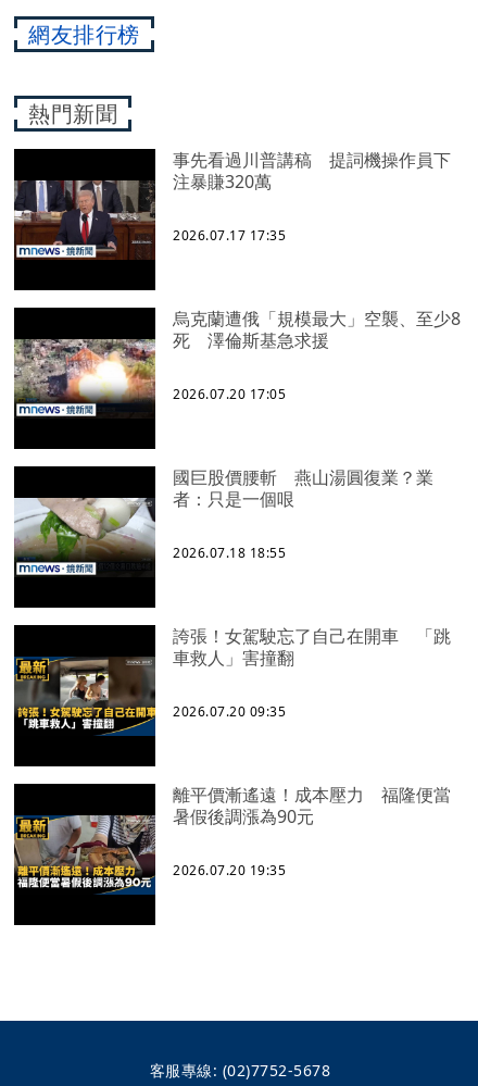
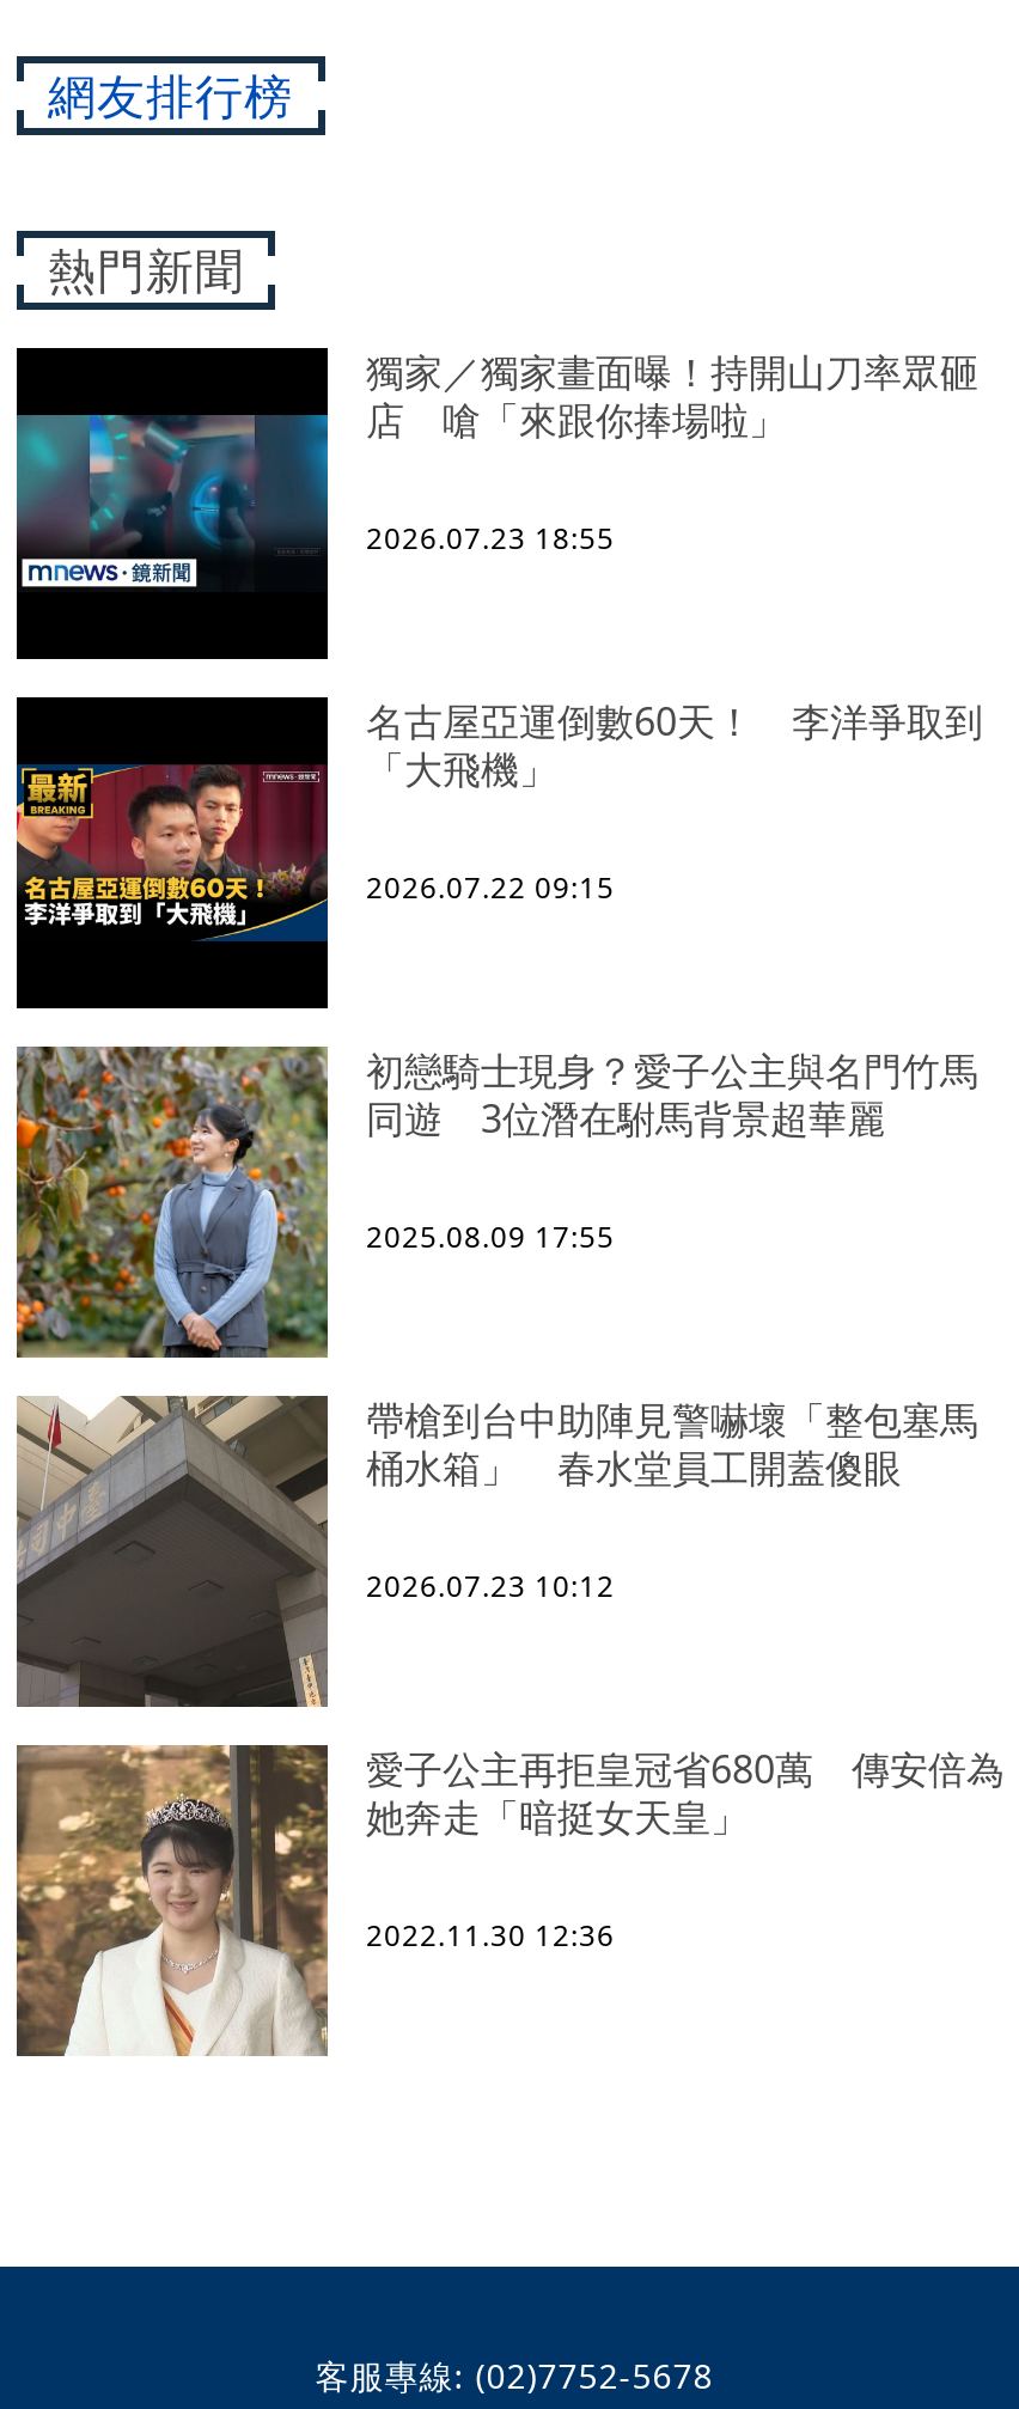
- [image]
- 事先看過川普講稿 提詞機操作員下
- 注暴賺320萬
+ [image]
+ 獨家／獨家畫面曝！持開山刀率眾砸
+ 店 嗆「來跟你捧場啦」

- 2026.07.17 17:35
+ 2026.07.23 18:55

- [image]
- 烏克蘭遭俄「規模最大」空襲、至少8
- 死 澤倫斯基急求援
+ [image]
+ 名古屋亞運倒數60天！ 李洋爭取到
+ 「大飛機」

- 2026.07.20 17:05
+ 2026.07.22 09:15

- [image]
- 國巨股價腰斬 燕山湯圓復業？業
- 者：只是一個哏
+ [image]
+ 初戀騎士現身？愛子公主與名門竹馬
+ 同遊 3位潛在駙馬背景超華麗

- 2026.07.18 18:55
+ 2025.08.09 17:55

- [image]
- 誇張！女駕駛忘了自己在開車 「跳
- 車救人」害撞翻
+ [image]
+ 帶槍到台中助陣見警嚇壞「整包塞馬
+ 桶水箱」 春水堂員工開蓋傻眼

- 2026.07.20 09:35
+ 2026.07.23 10:12

- [image]
- 離平價漸遙遠！成本壓力 福隆便當
- 暑假後調漲為90元
+ [image]
+ 愛子公主再拒皇冠省680萬 傳安倍為
+ 她奔走「暗挺女天皇」

- 2026.07.20 19:35
+ 2022.11.30 12:36
